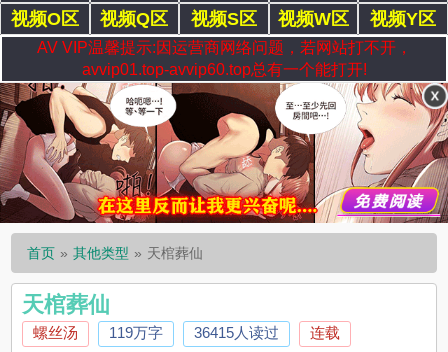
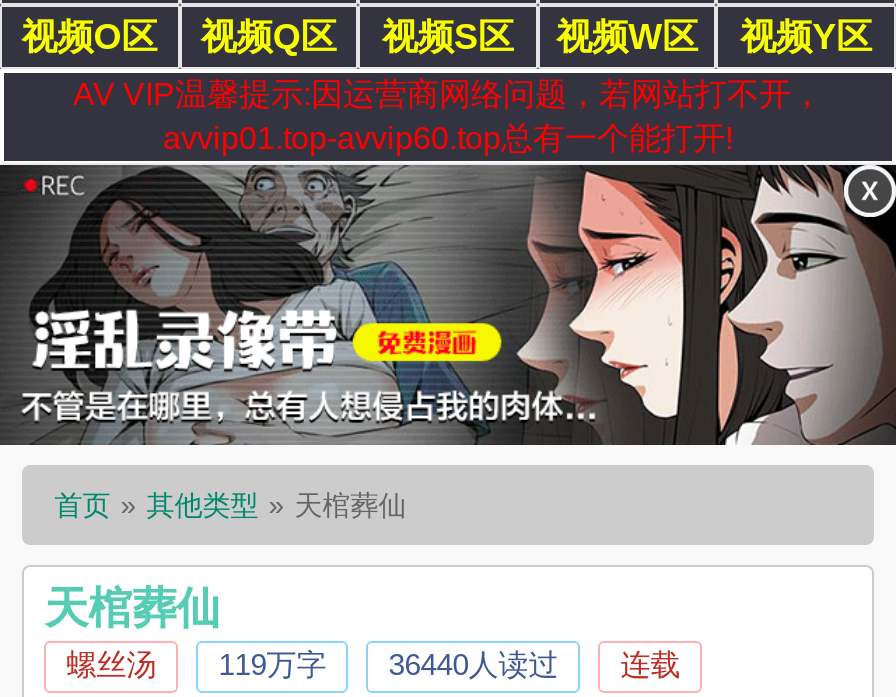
- [image]
+ [image]

- 螺丝汤 119万字 36415人读过 连载
+ 螺丝汤 119万字 36440人读过 连载
